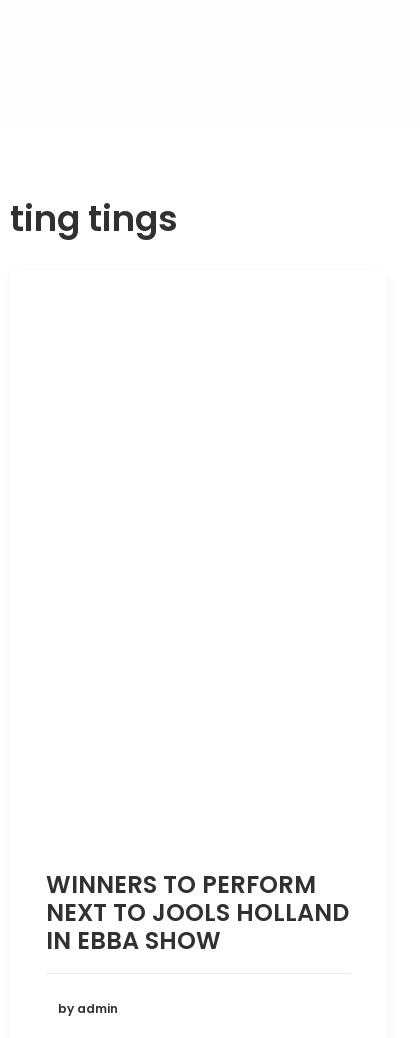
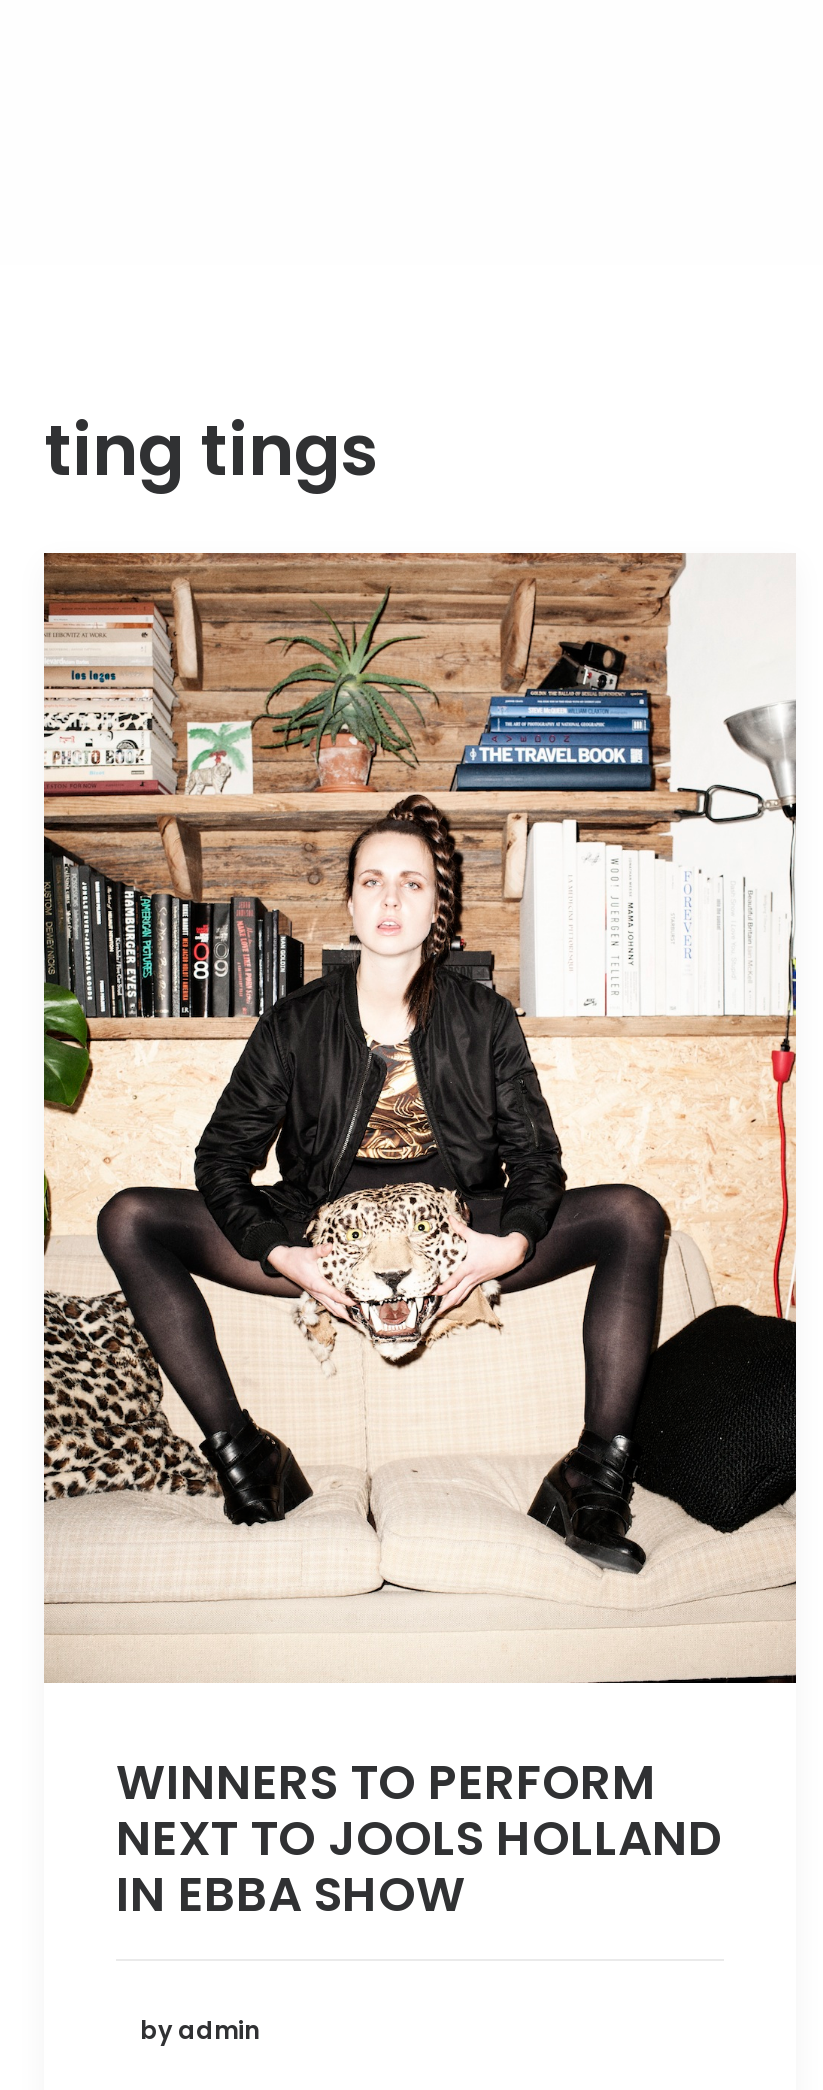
+ [image]
